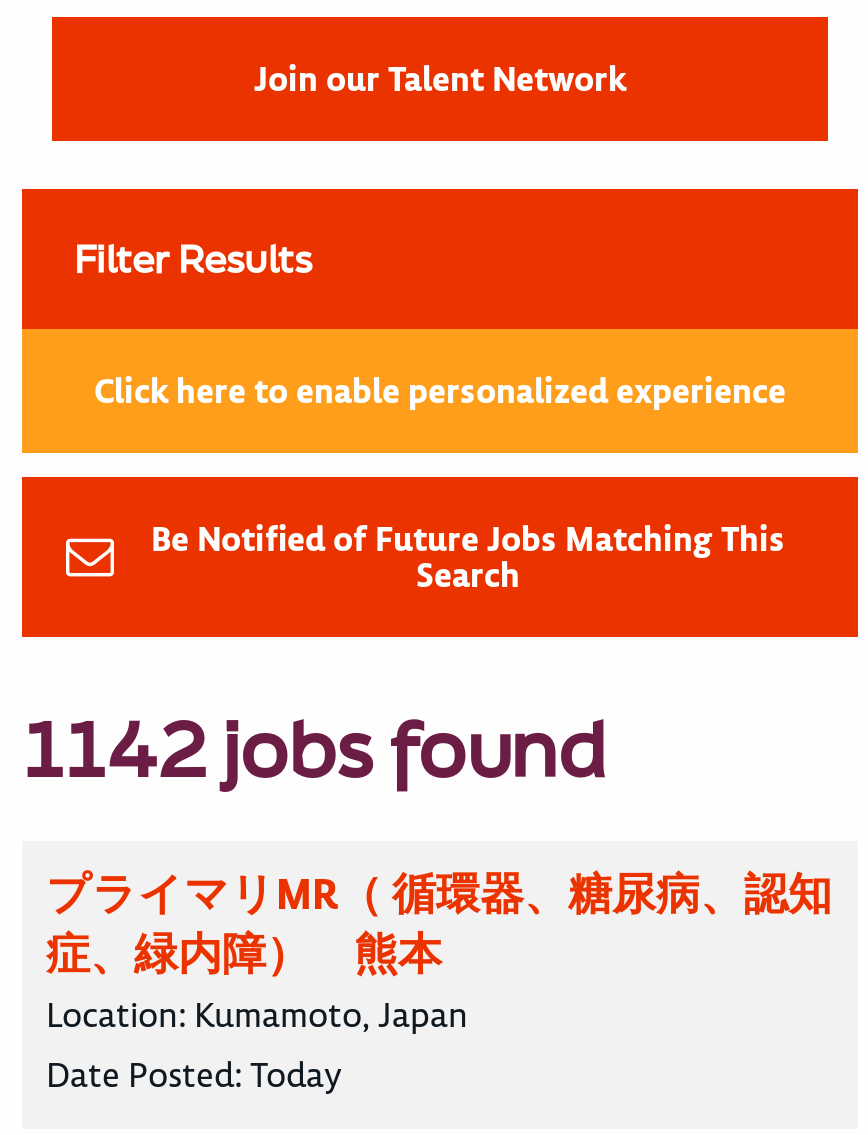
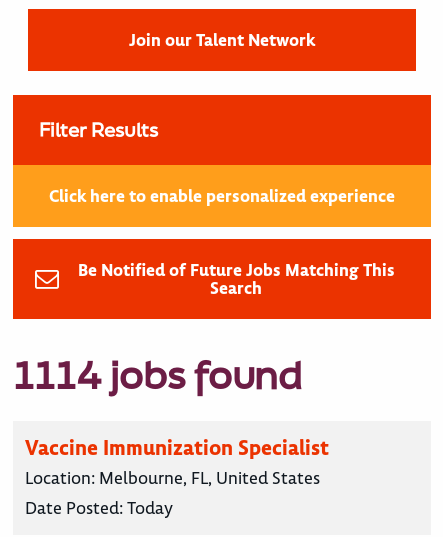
- 1142 jobs found
+ 1114 jobs found

- プライマリMR（ 循環器、糖尿病、認知
- 症、緑内障） 熊本
- Location: Kumamoto, Japan
+ Vaccine Immunization Specialist
+ Location: Melbourne, FL, United States
